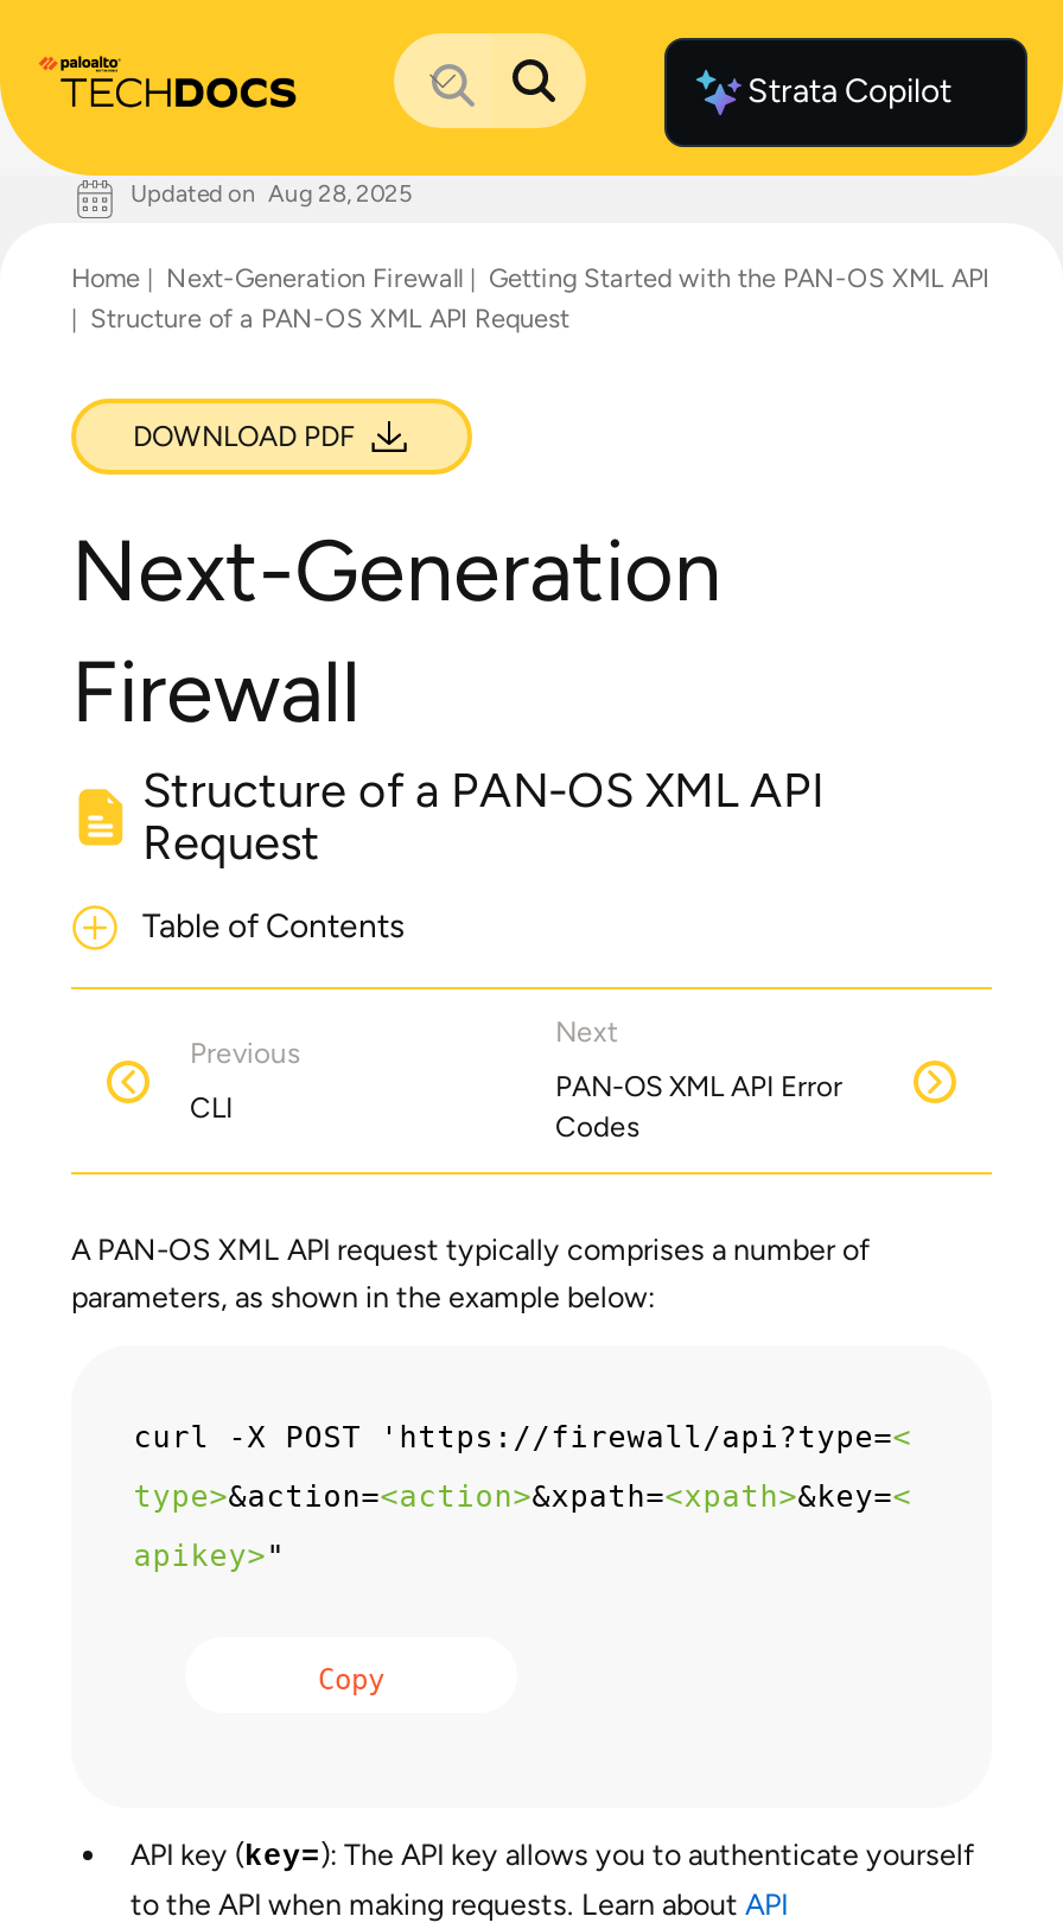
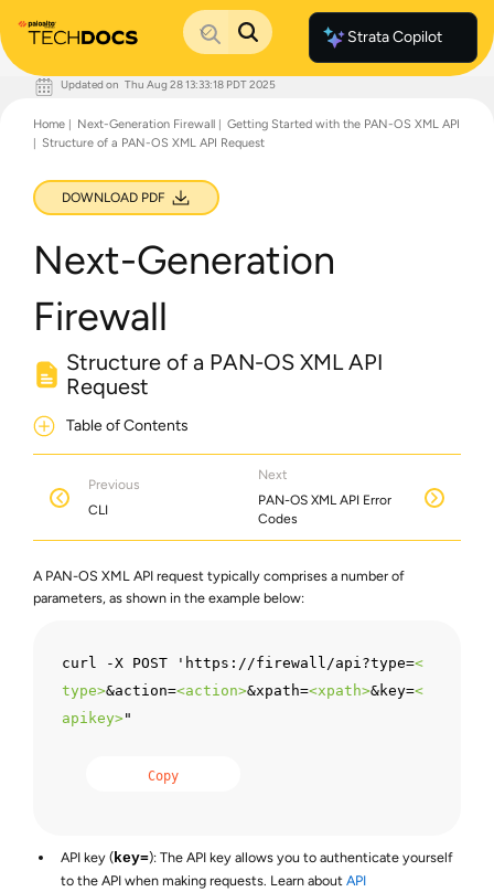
- Updated on Aug 28, 2025
+ Updated on Thu Aug 28 13:33:18 PDT 2025
